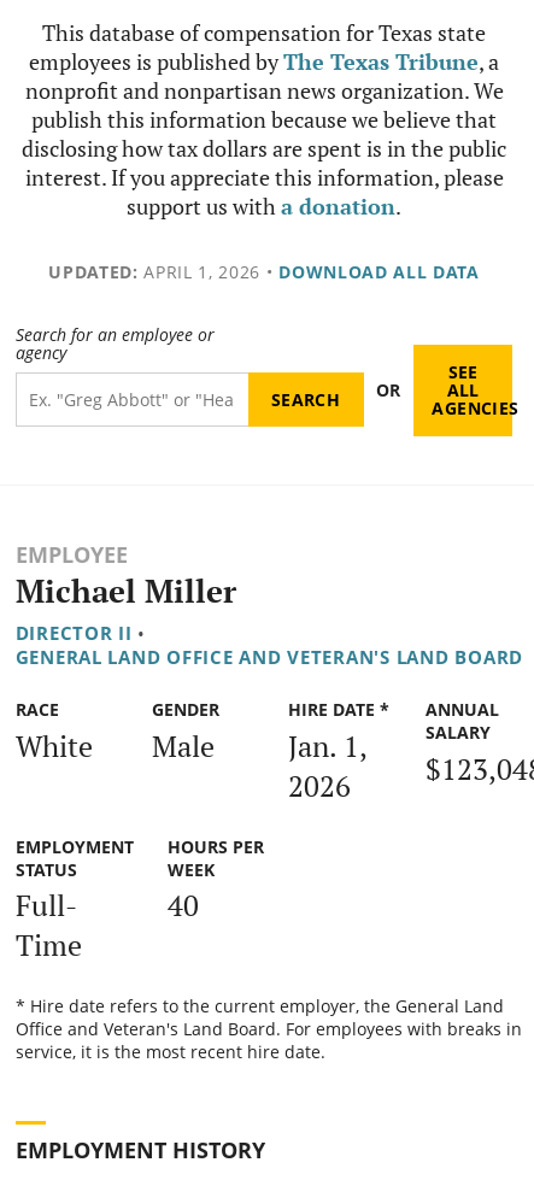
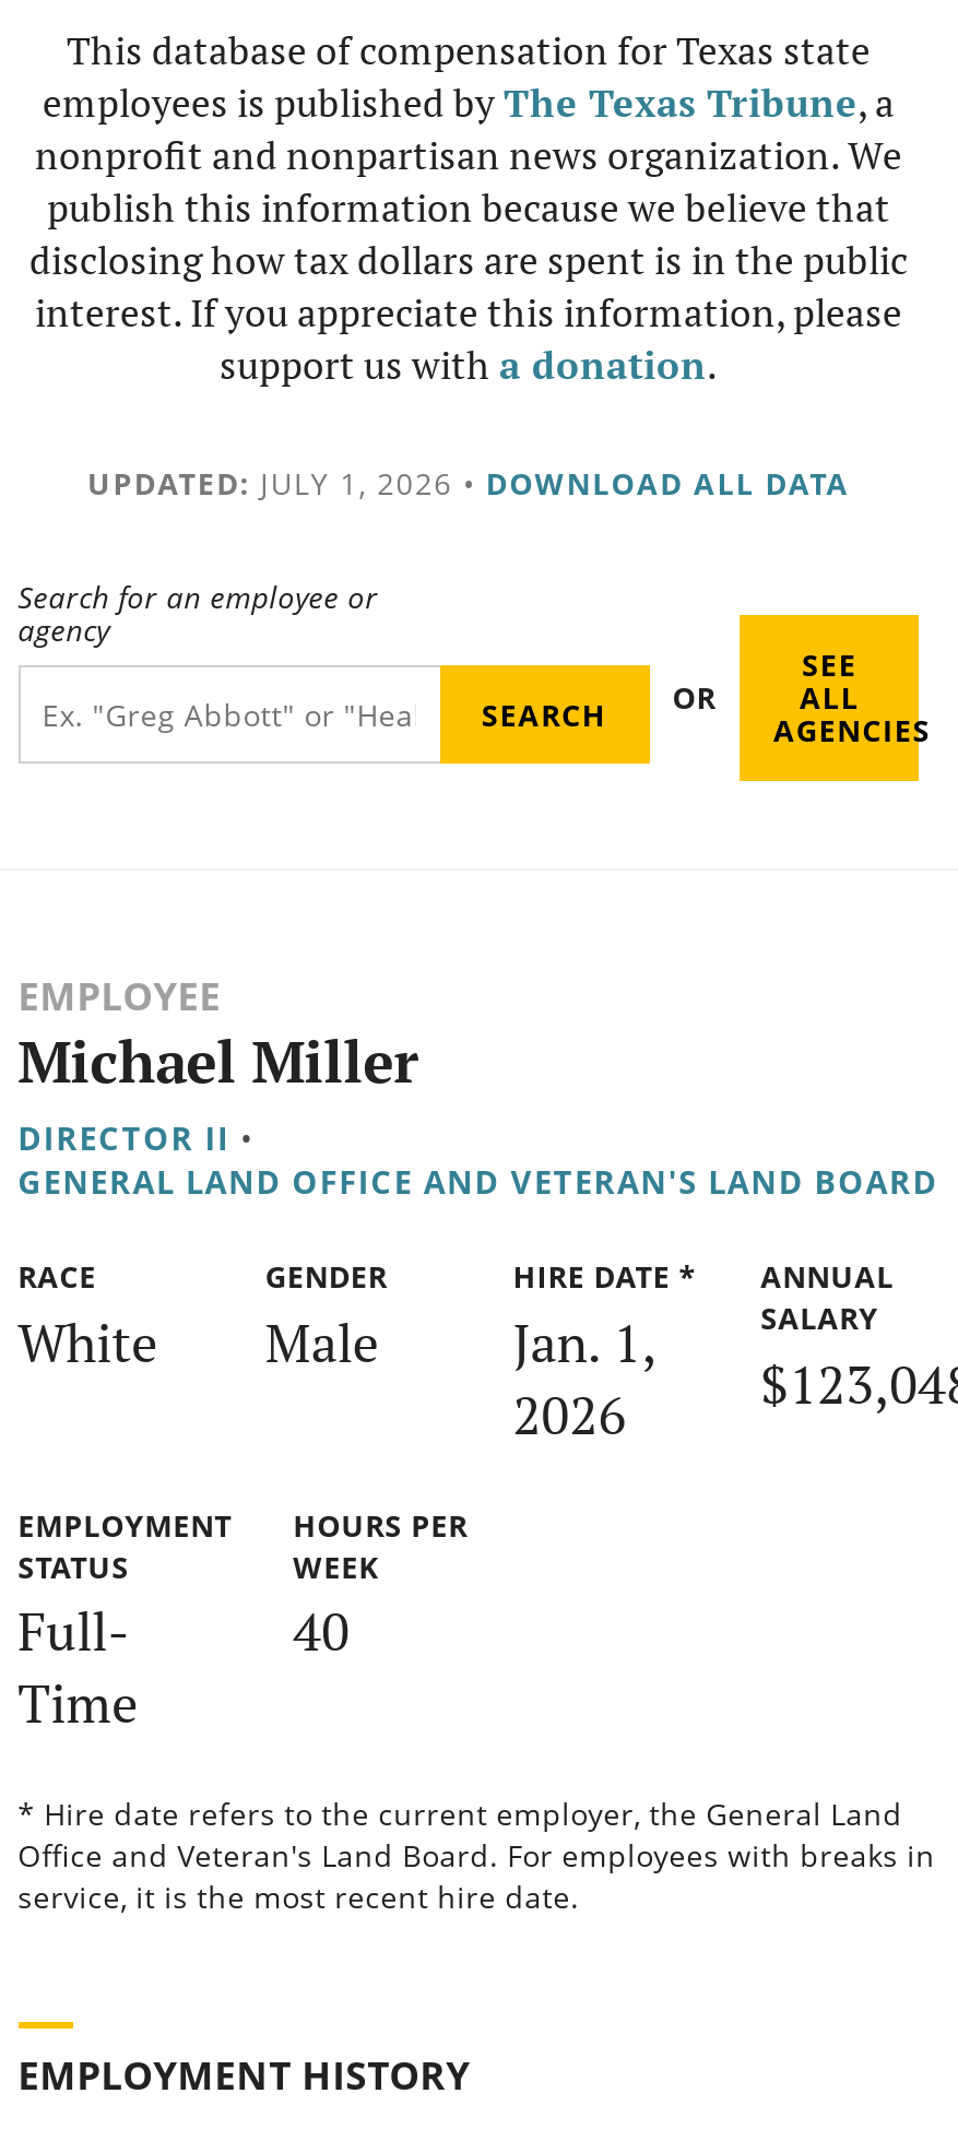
- UPDATED: APRIL 1, 2026 • DOWNLOAD ALL DATA
+ UPDATED: JULY 1, 2026 • DOWNLOAD ALL DATA
